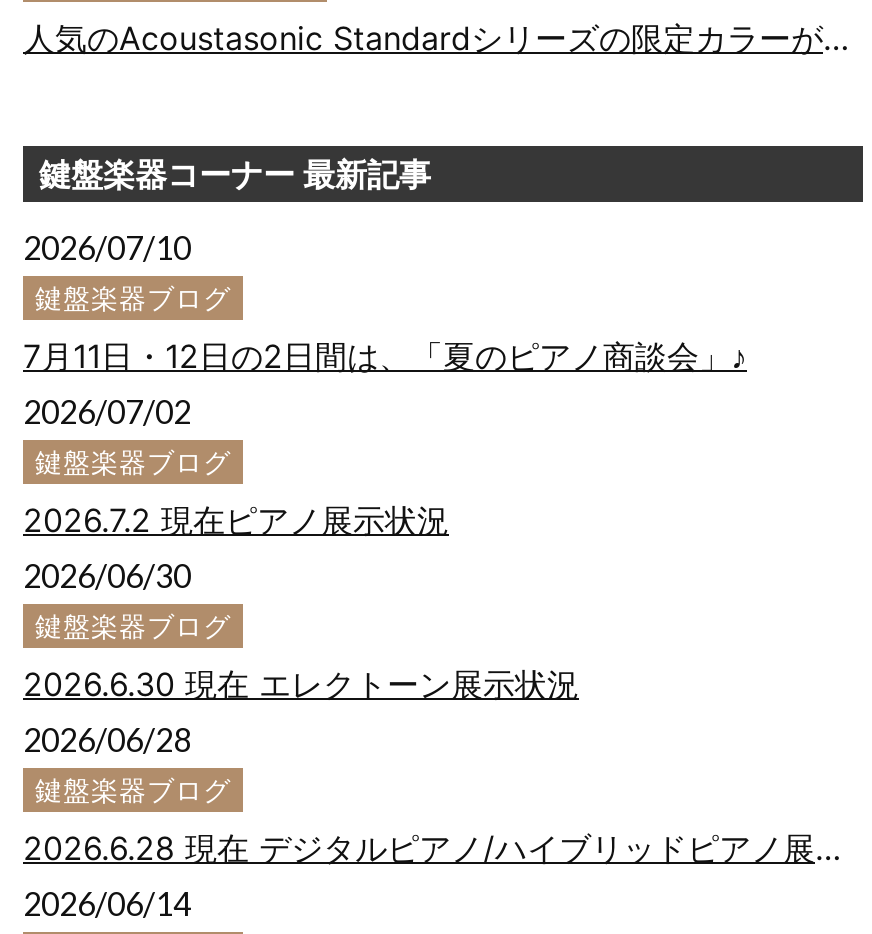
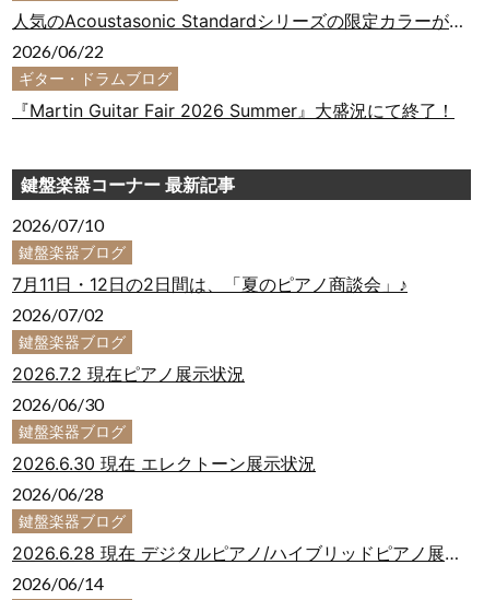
+ 2026/06/22
+ ギター・ドラムブログ
+ 『Martin Guitar Fair 2026 Summer』大盛況にて終了！
